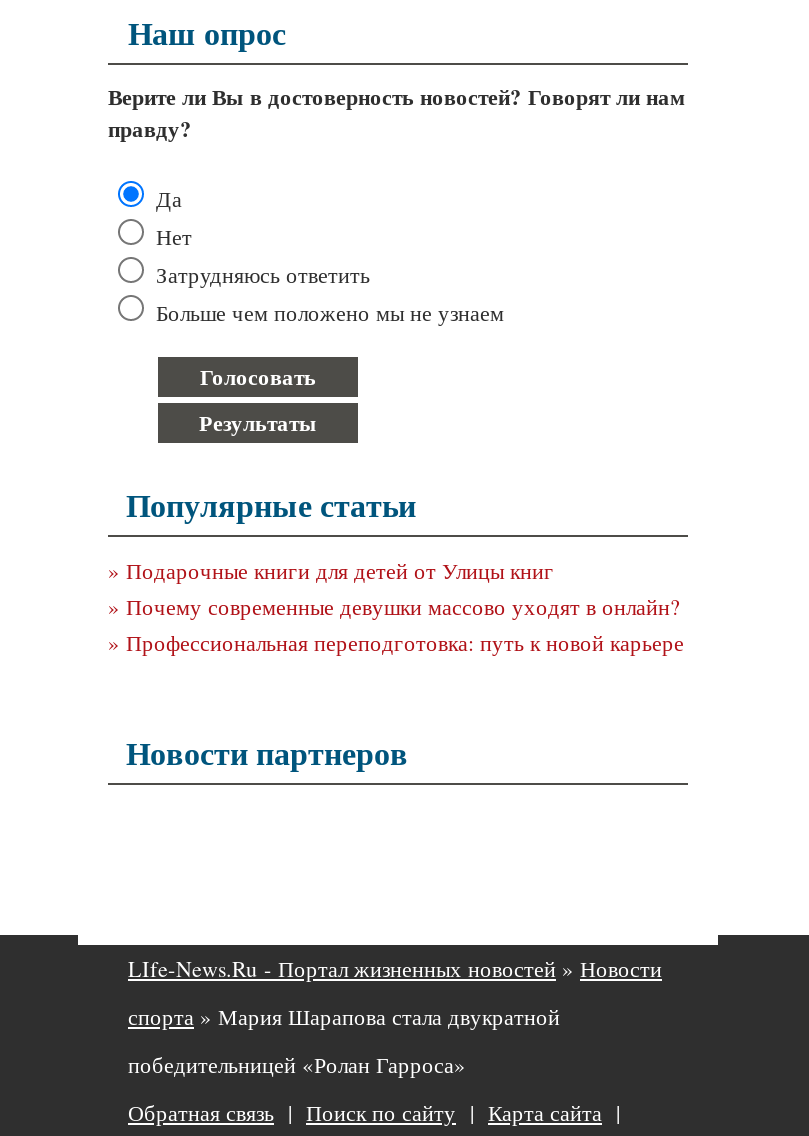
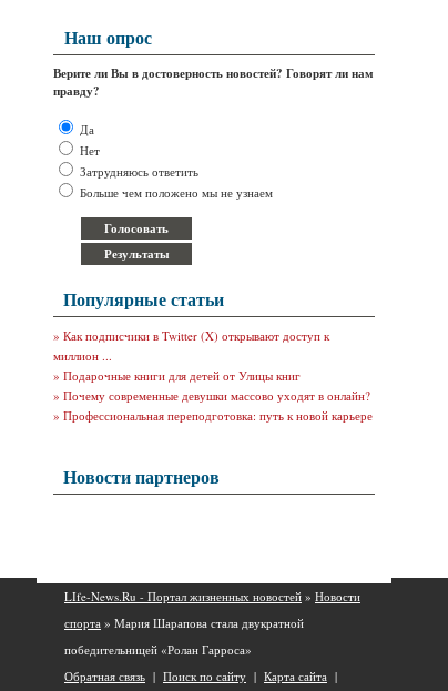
+ » Как подписчики в Twitter (X) открывают доступ к
+ миллион ...
